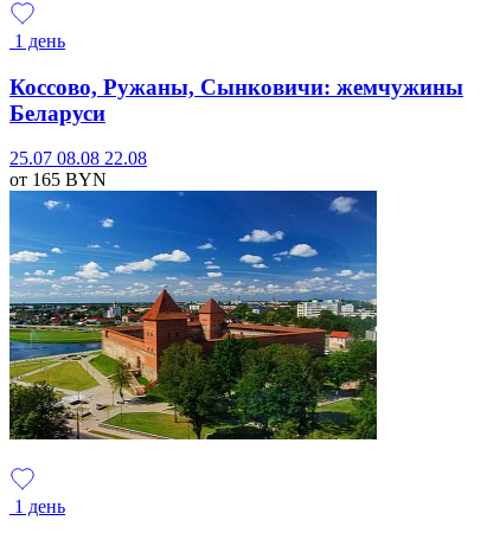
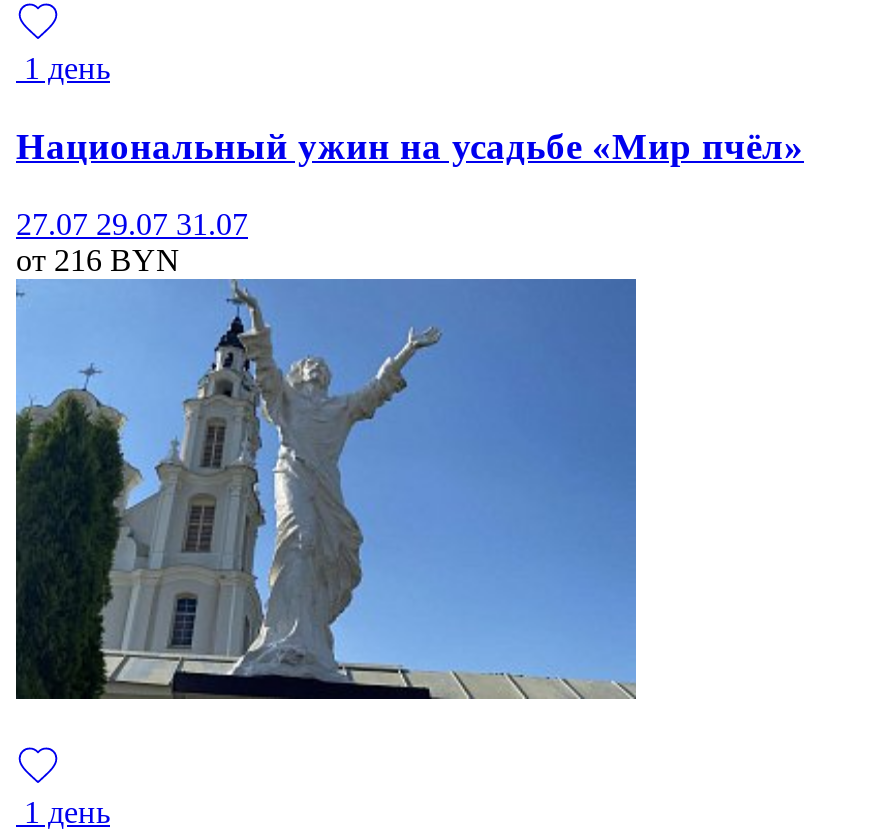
- Коссово, Ружаны, Сынковичи: жемчужины
- Беларуси
+ Национальный ужин на усадьбе «Мир пчёл»

- 25.07 08.08 22.08
- от 165 BYN
+ 27.07 29.07 31.07
+ от 216 BYN

- [image]
+ [image]
